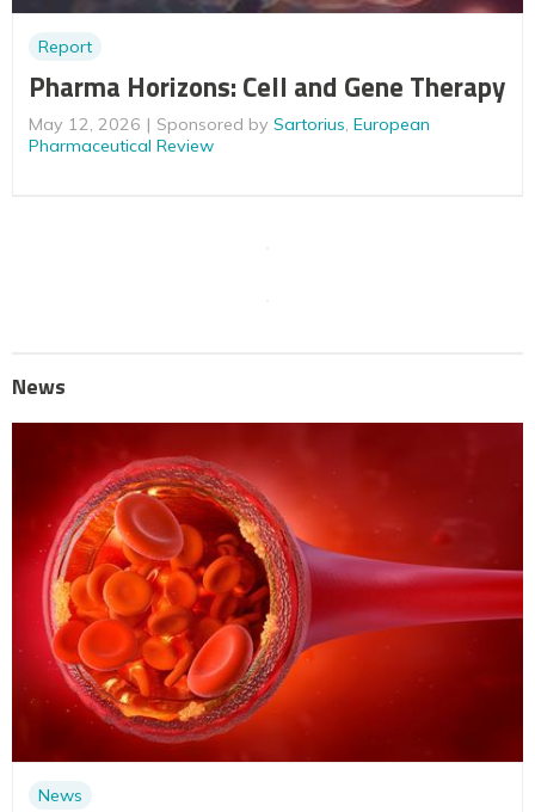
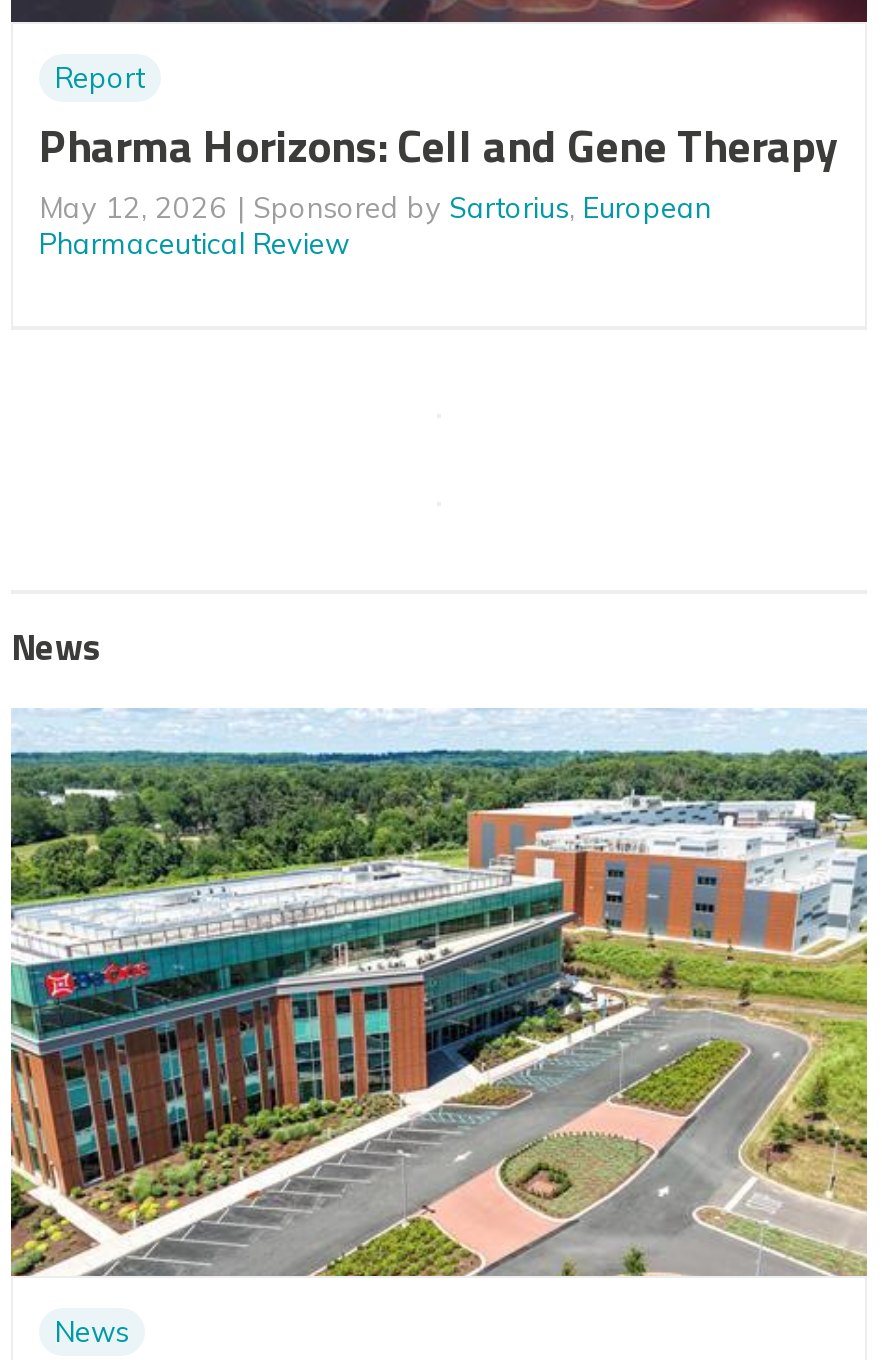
- [image]
+ [image]
